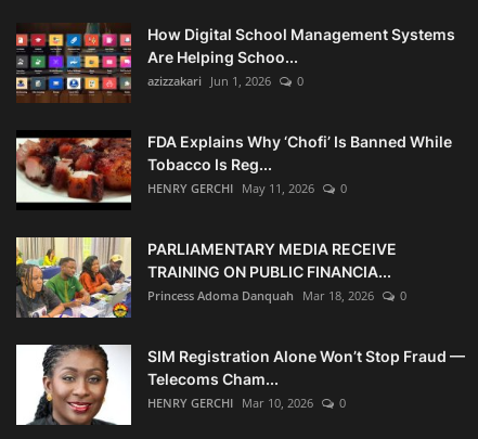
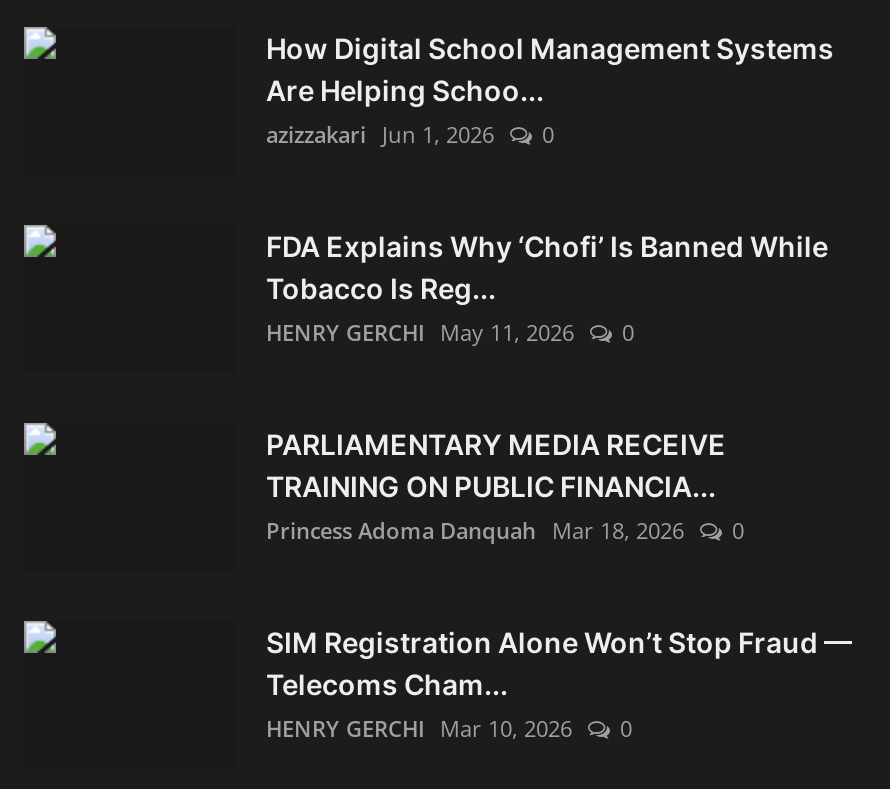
- [image]

- [image]

- [image]

- [image]
